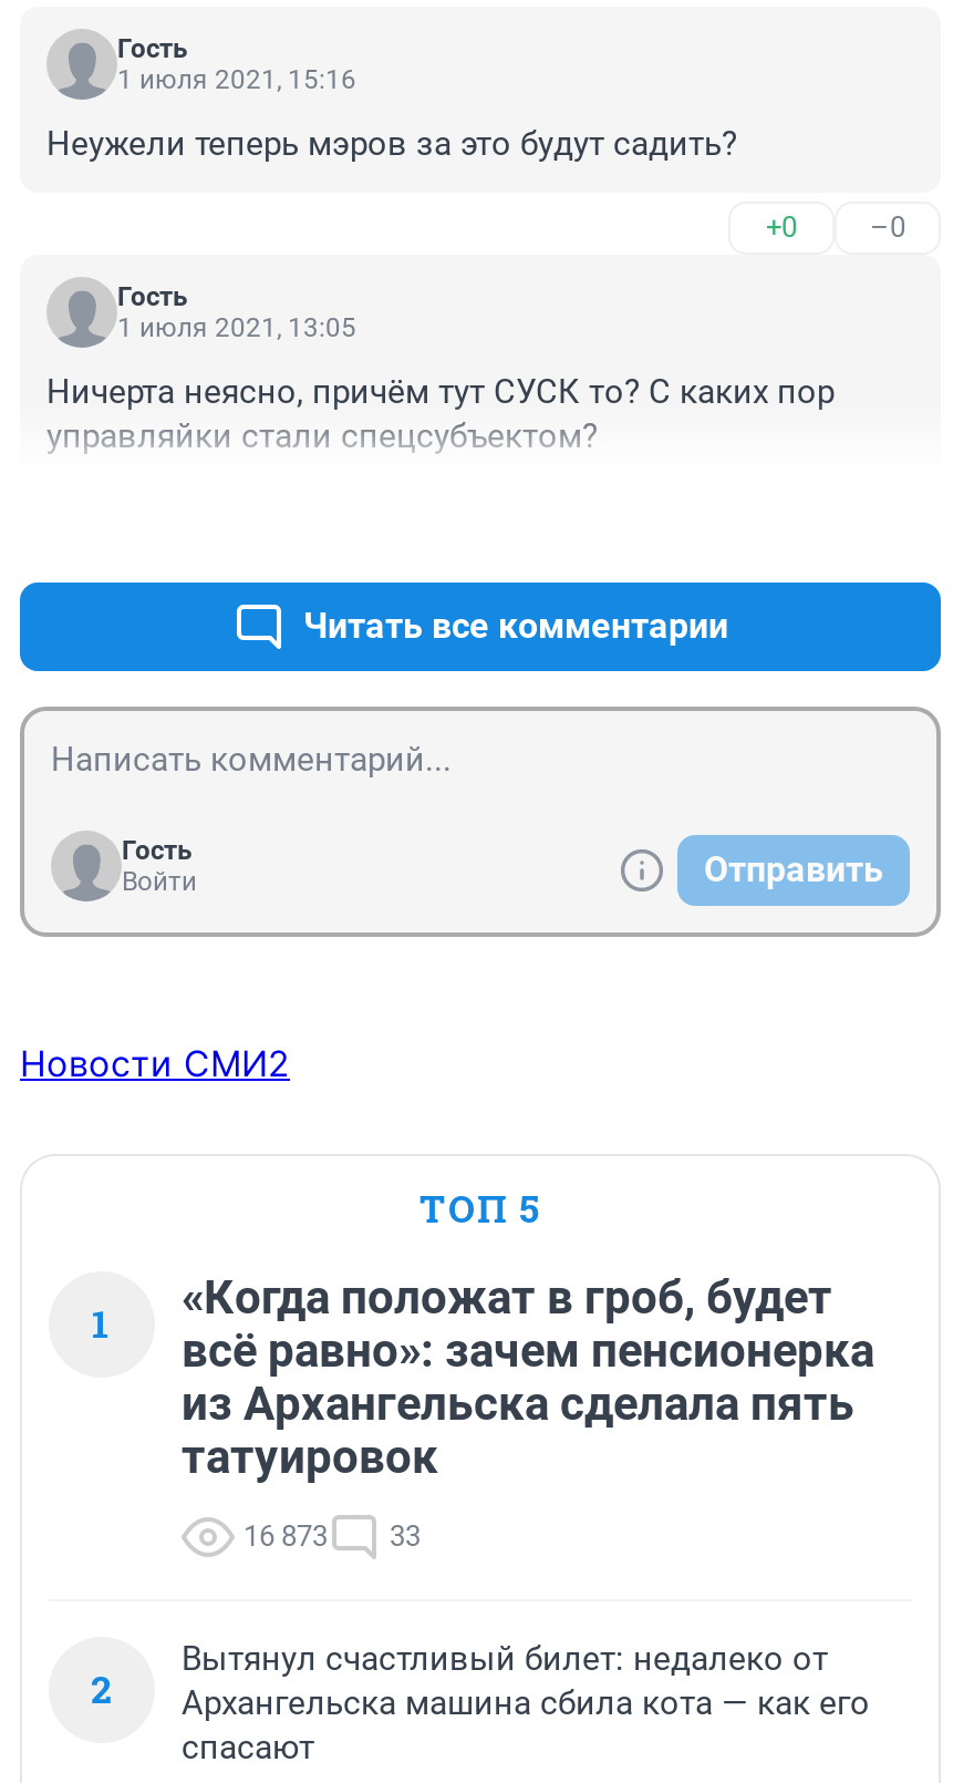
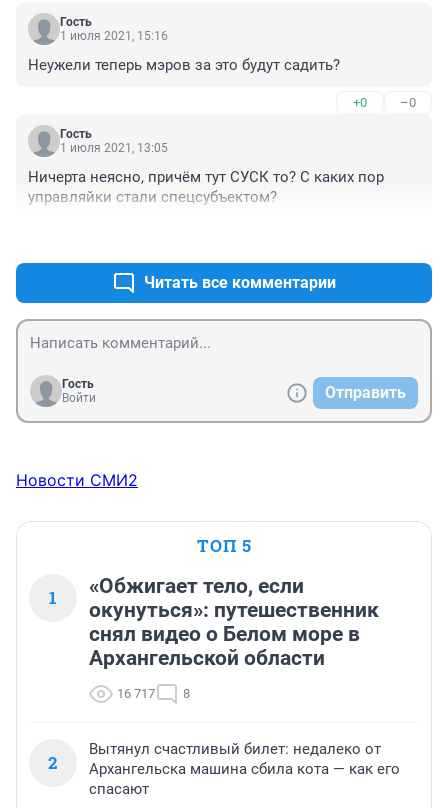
- «Когда положат в гроб, будет
- всё равно»: зачем пенсионерка
- из Архангельска сделала пять
- татуировок
+ «Обжигает тело, если
+ окунуться»: путешественник
+ снял видео о Белом море в
+ Архангельской области

- 16 873
- 33
+ 16 717
+ 8
